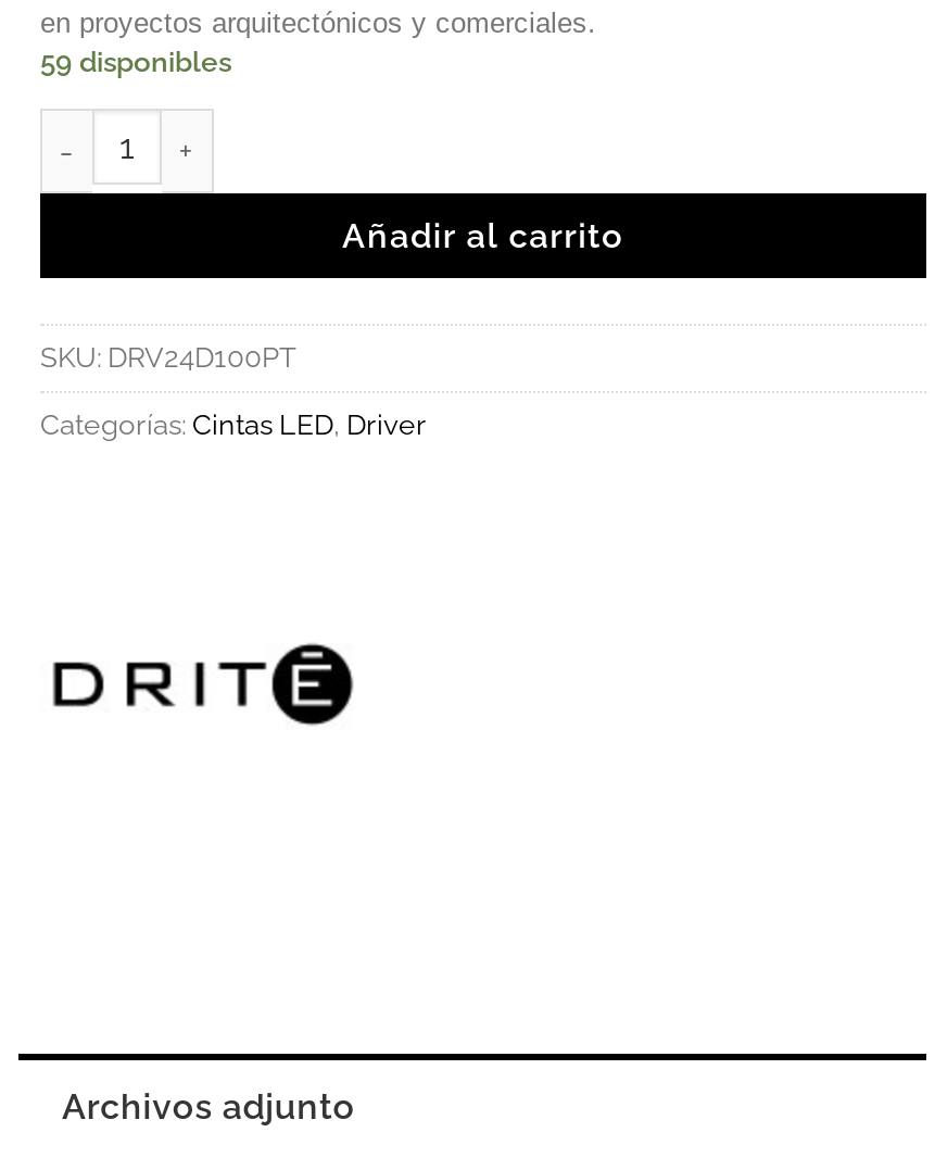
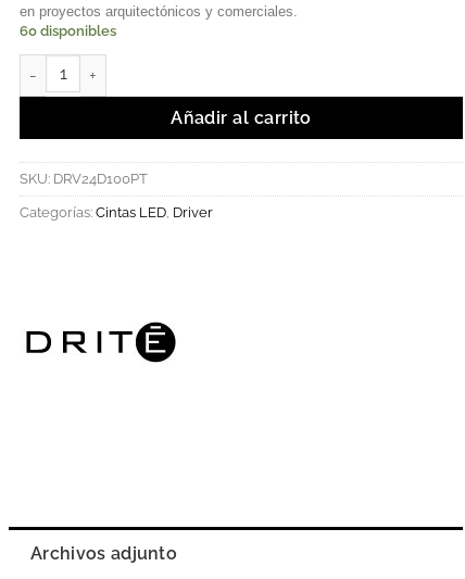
- 59 disponibles
+ 60 disponibles
